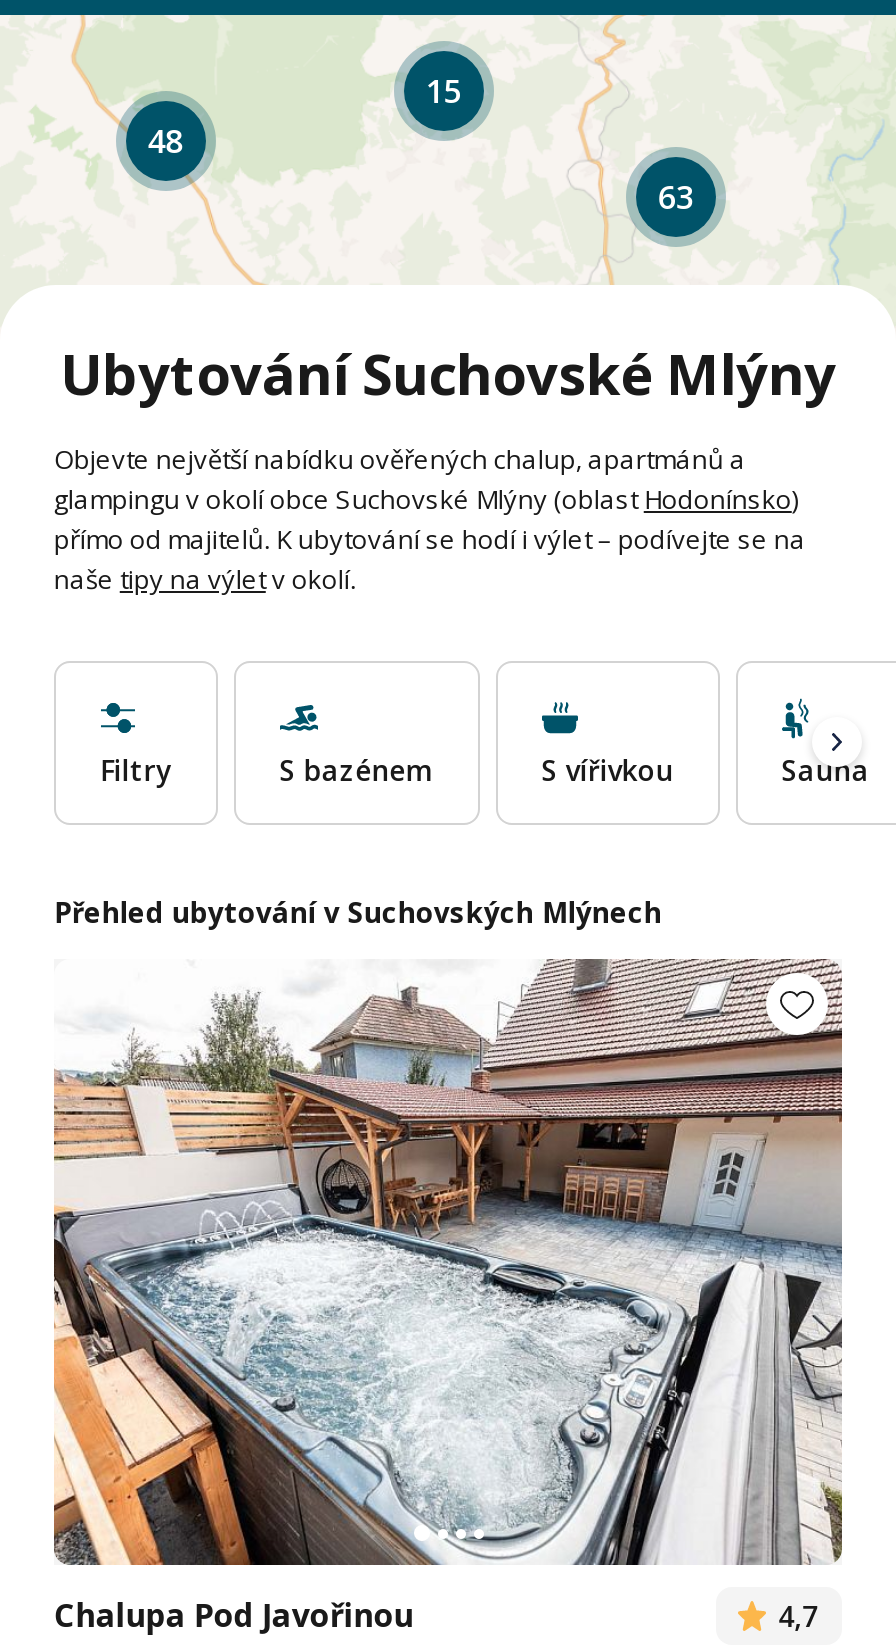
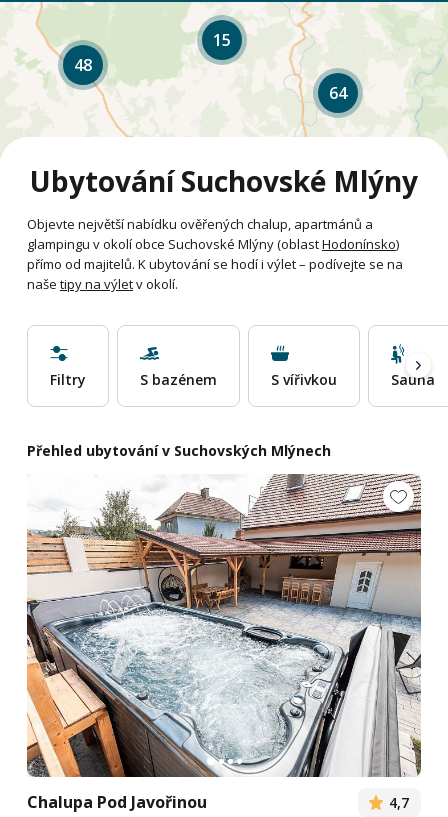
- 63
+ 64
